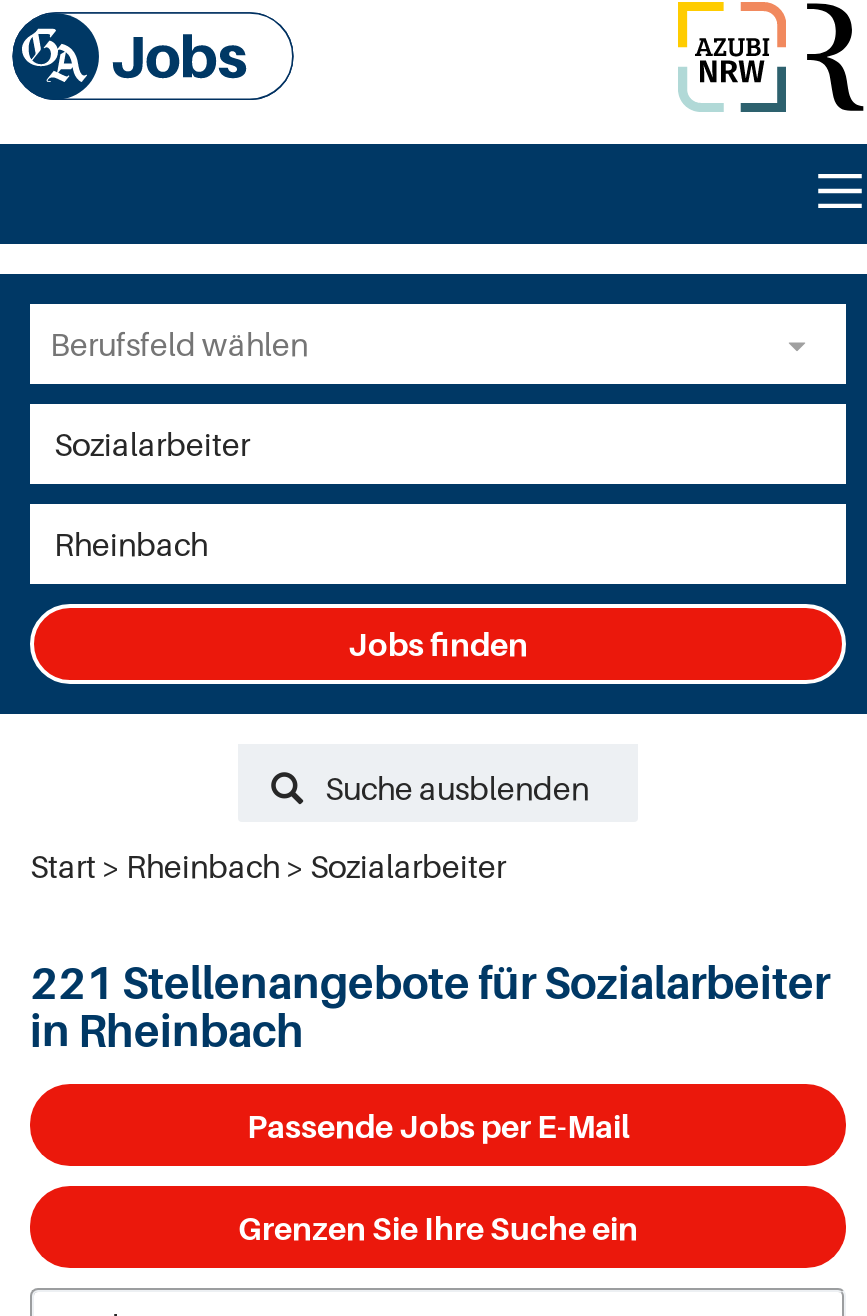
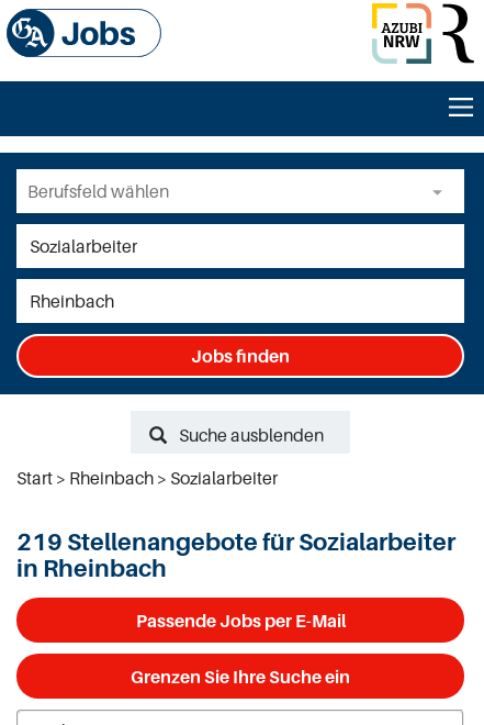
- 221 Stellenangebote für Sozialarbeiter
+ 219 Stellenangebote für Sozialarbeiter
